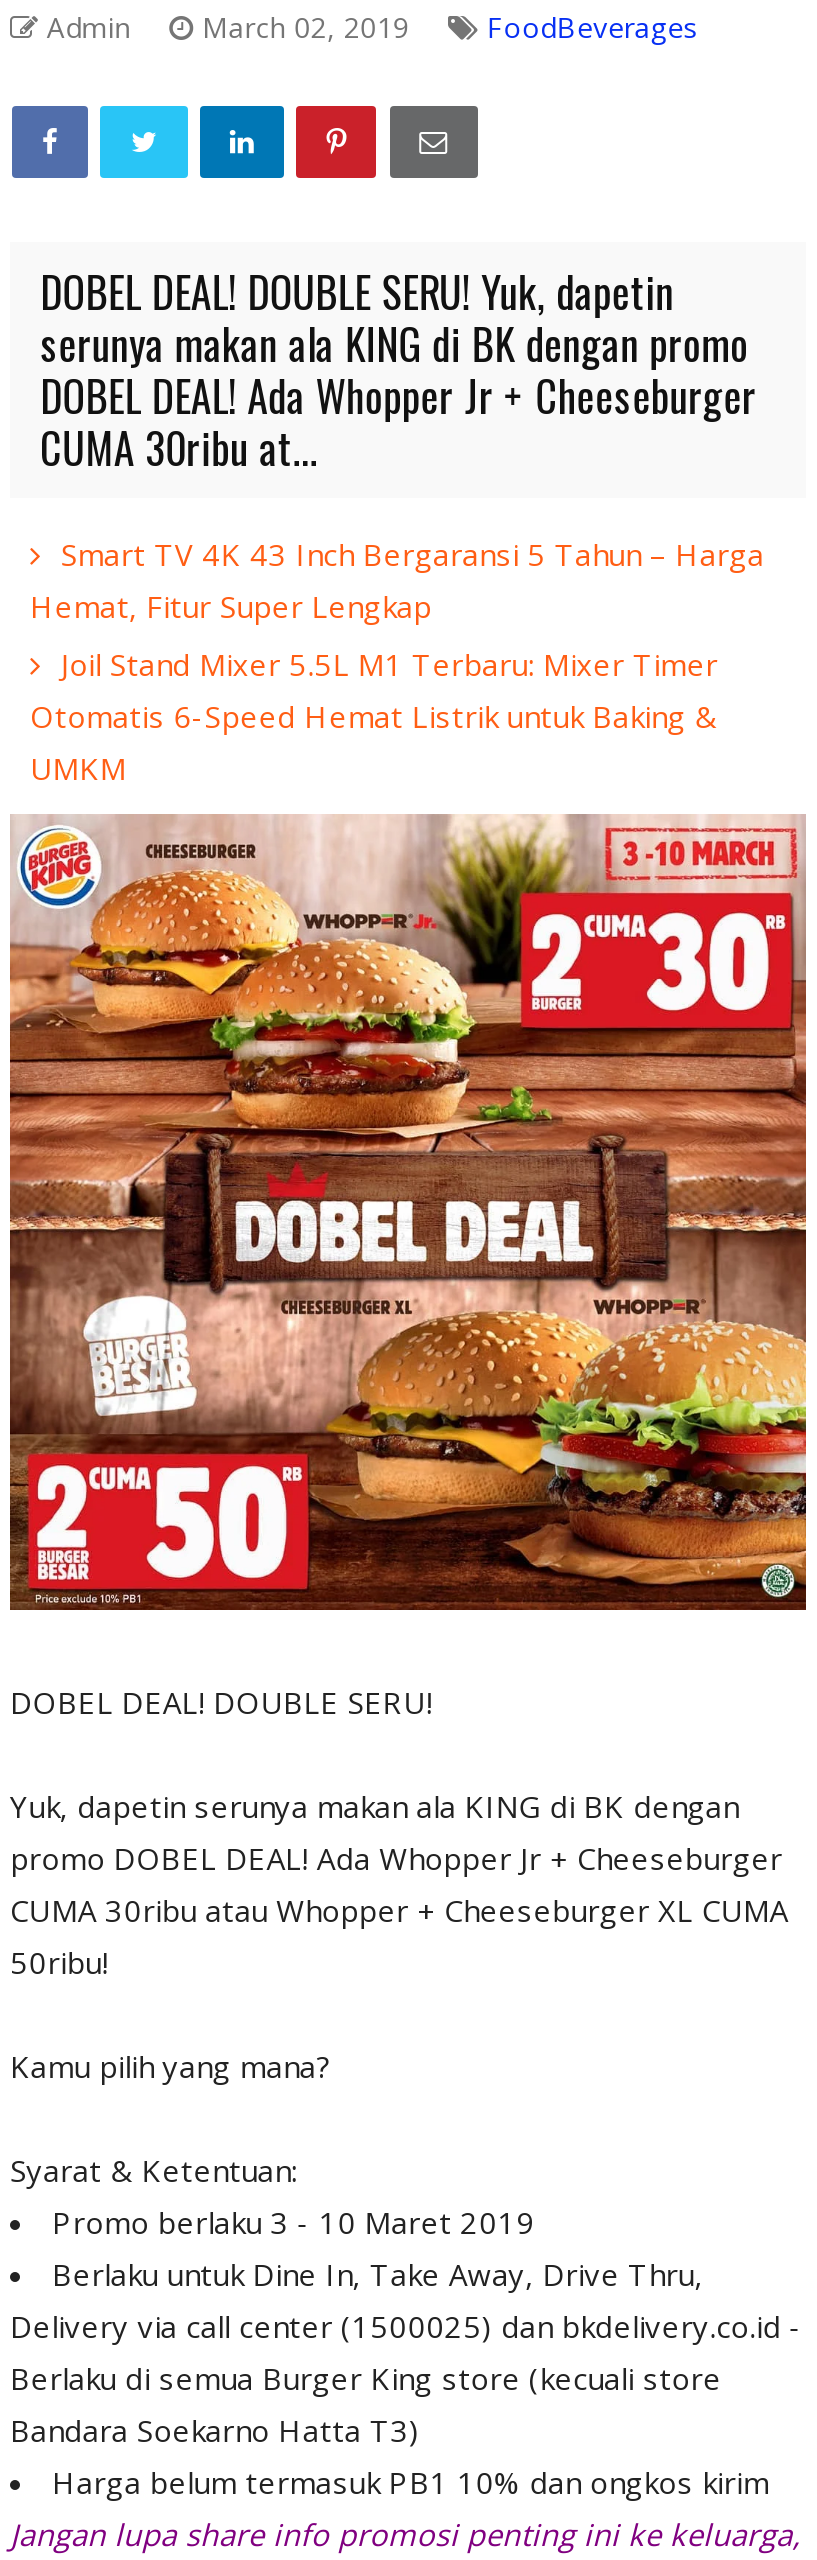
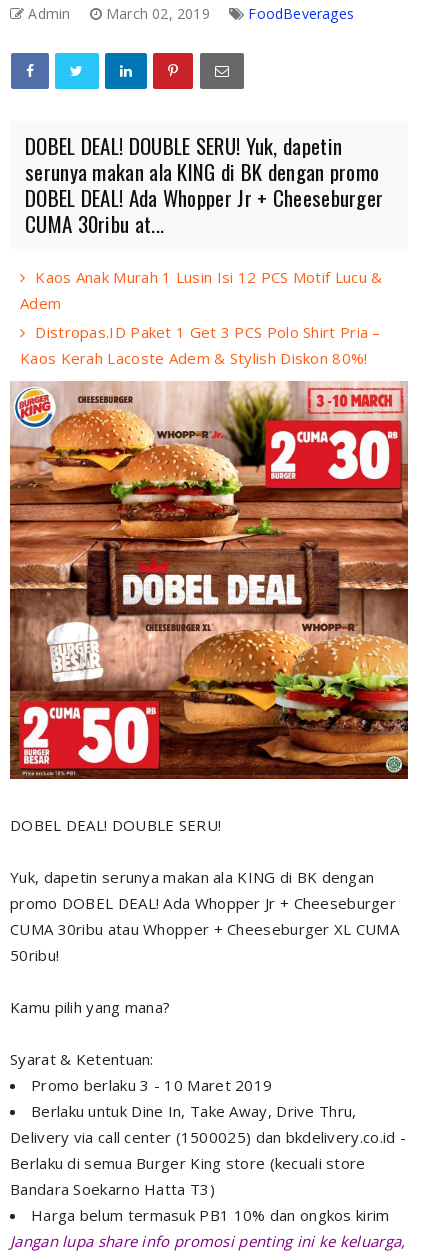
- Smart TV 4K 43 Inch Bergaransi 5 Tahun – Harga
- Hemat, Fitur Super Lengkap
- Joil Stand Mixer 5.5L M1 Terbaru: Mixer Timer
- Otomatis 6-Speed Hemat Listrik untuk Baking &
- UMKM
+ Kaos Anak Murah 1 Lusin Isi 12 PCS Motif Lucu &
+ Adem
+ Distropas.ID Paket 1 Get 3 PCS Polo Shirt Pria –
+ Kaos Kerah Lacoste Adem & Stylish Diskon 80%!
